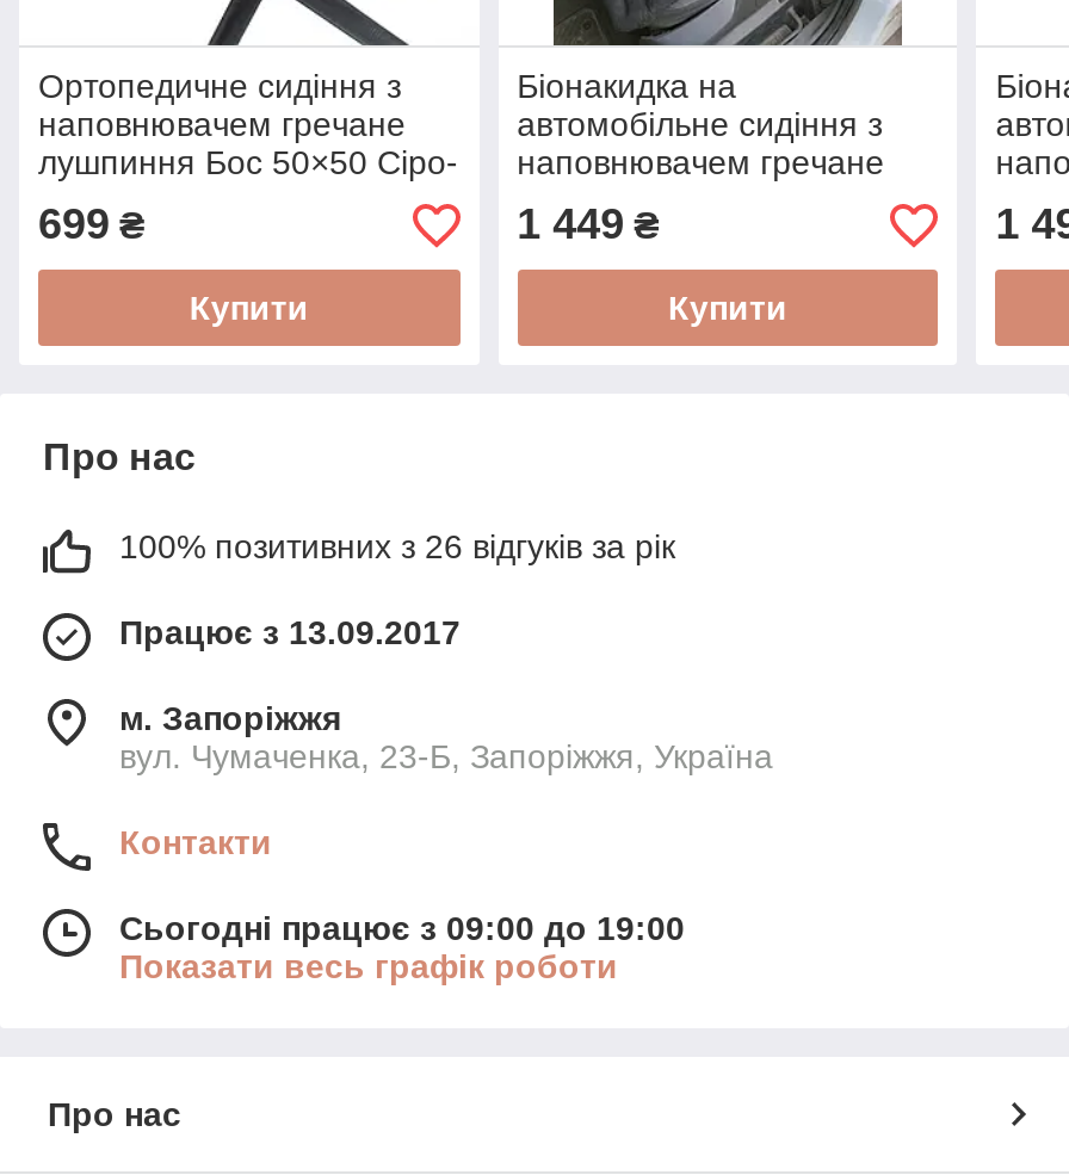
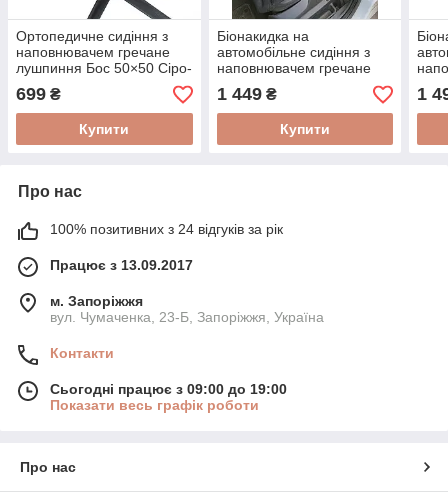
- 100% позитивних з 26 відгуків за рік
+ 100% позитивних з 24 відгуків за рік
